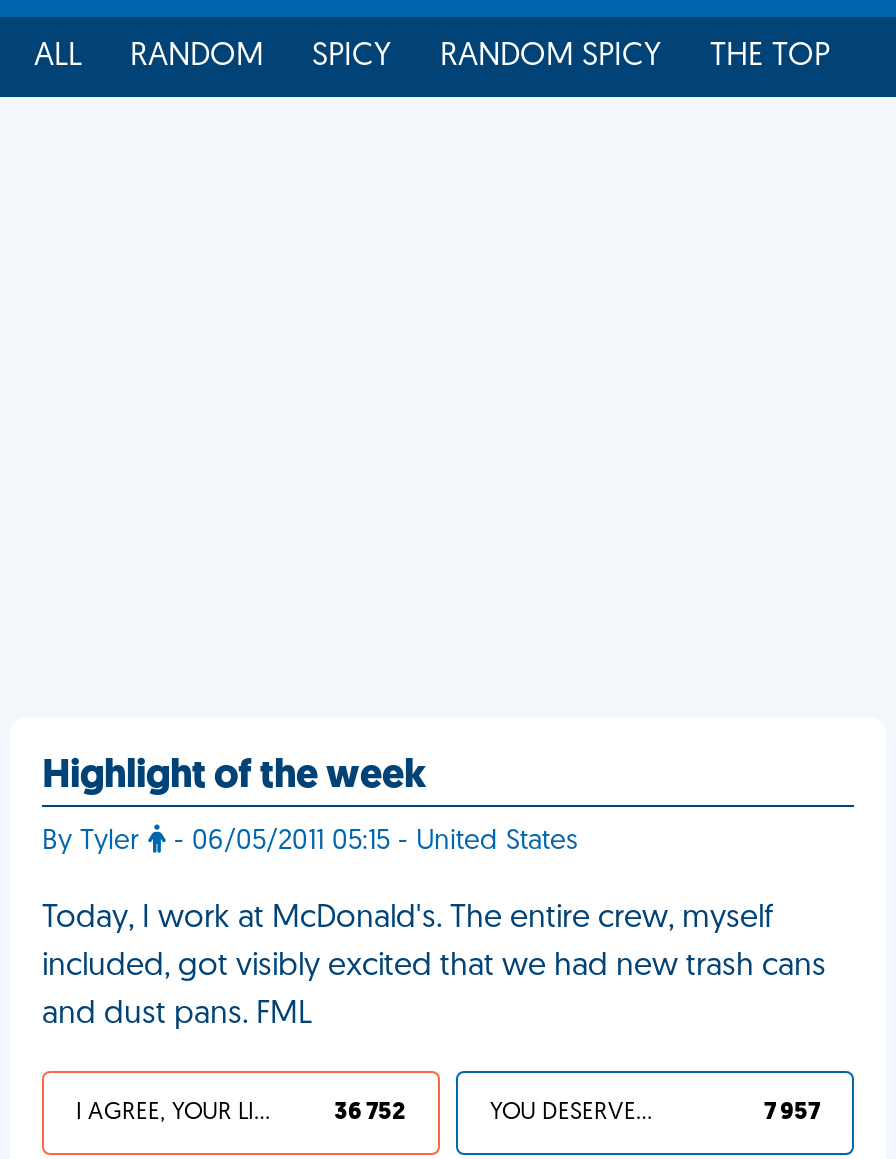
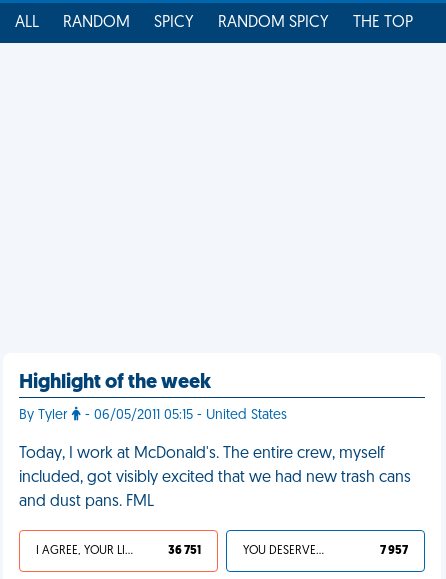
- 36 752
+ 36 751
